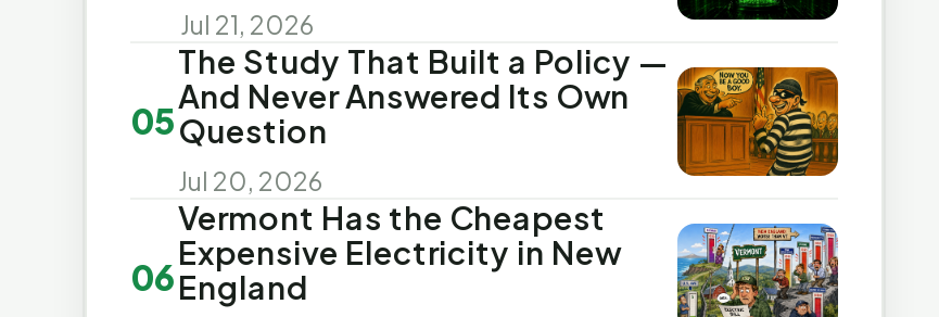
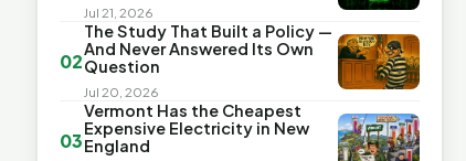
- 05 Question
+ 02 Question

- 06 England
+ 03 England
